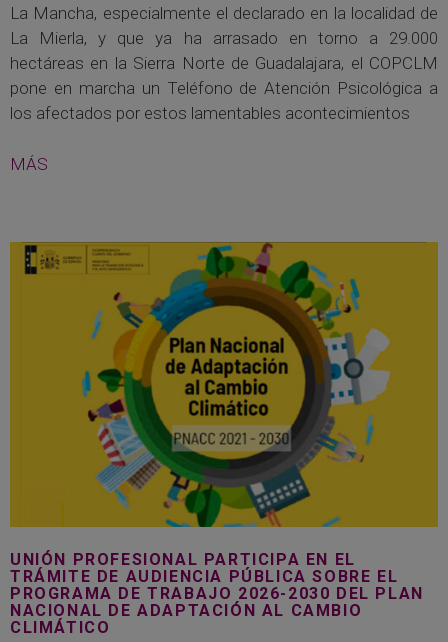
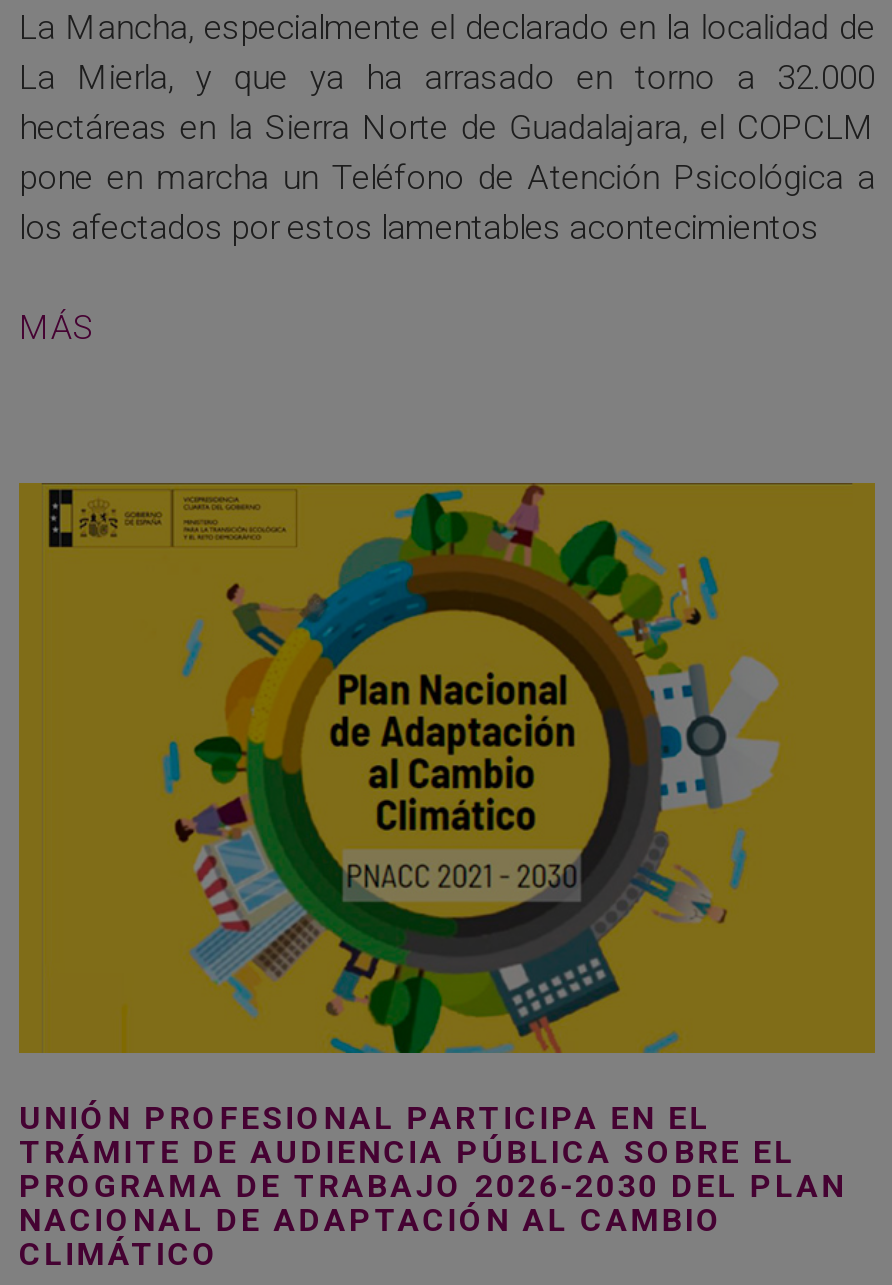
- La Mierla, y que ya ha arrasado en torno a 29.000
+ La Mierla, y que ya ha arrasado en torno a 32.000
